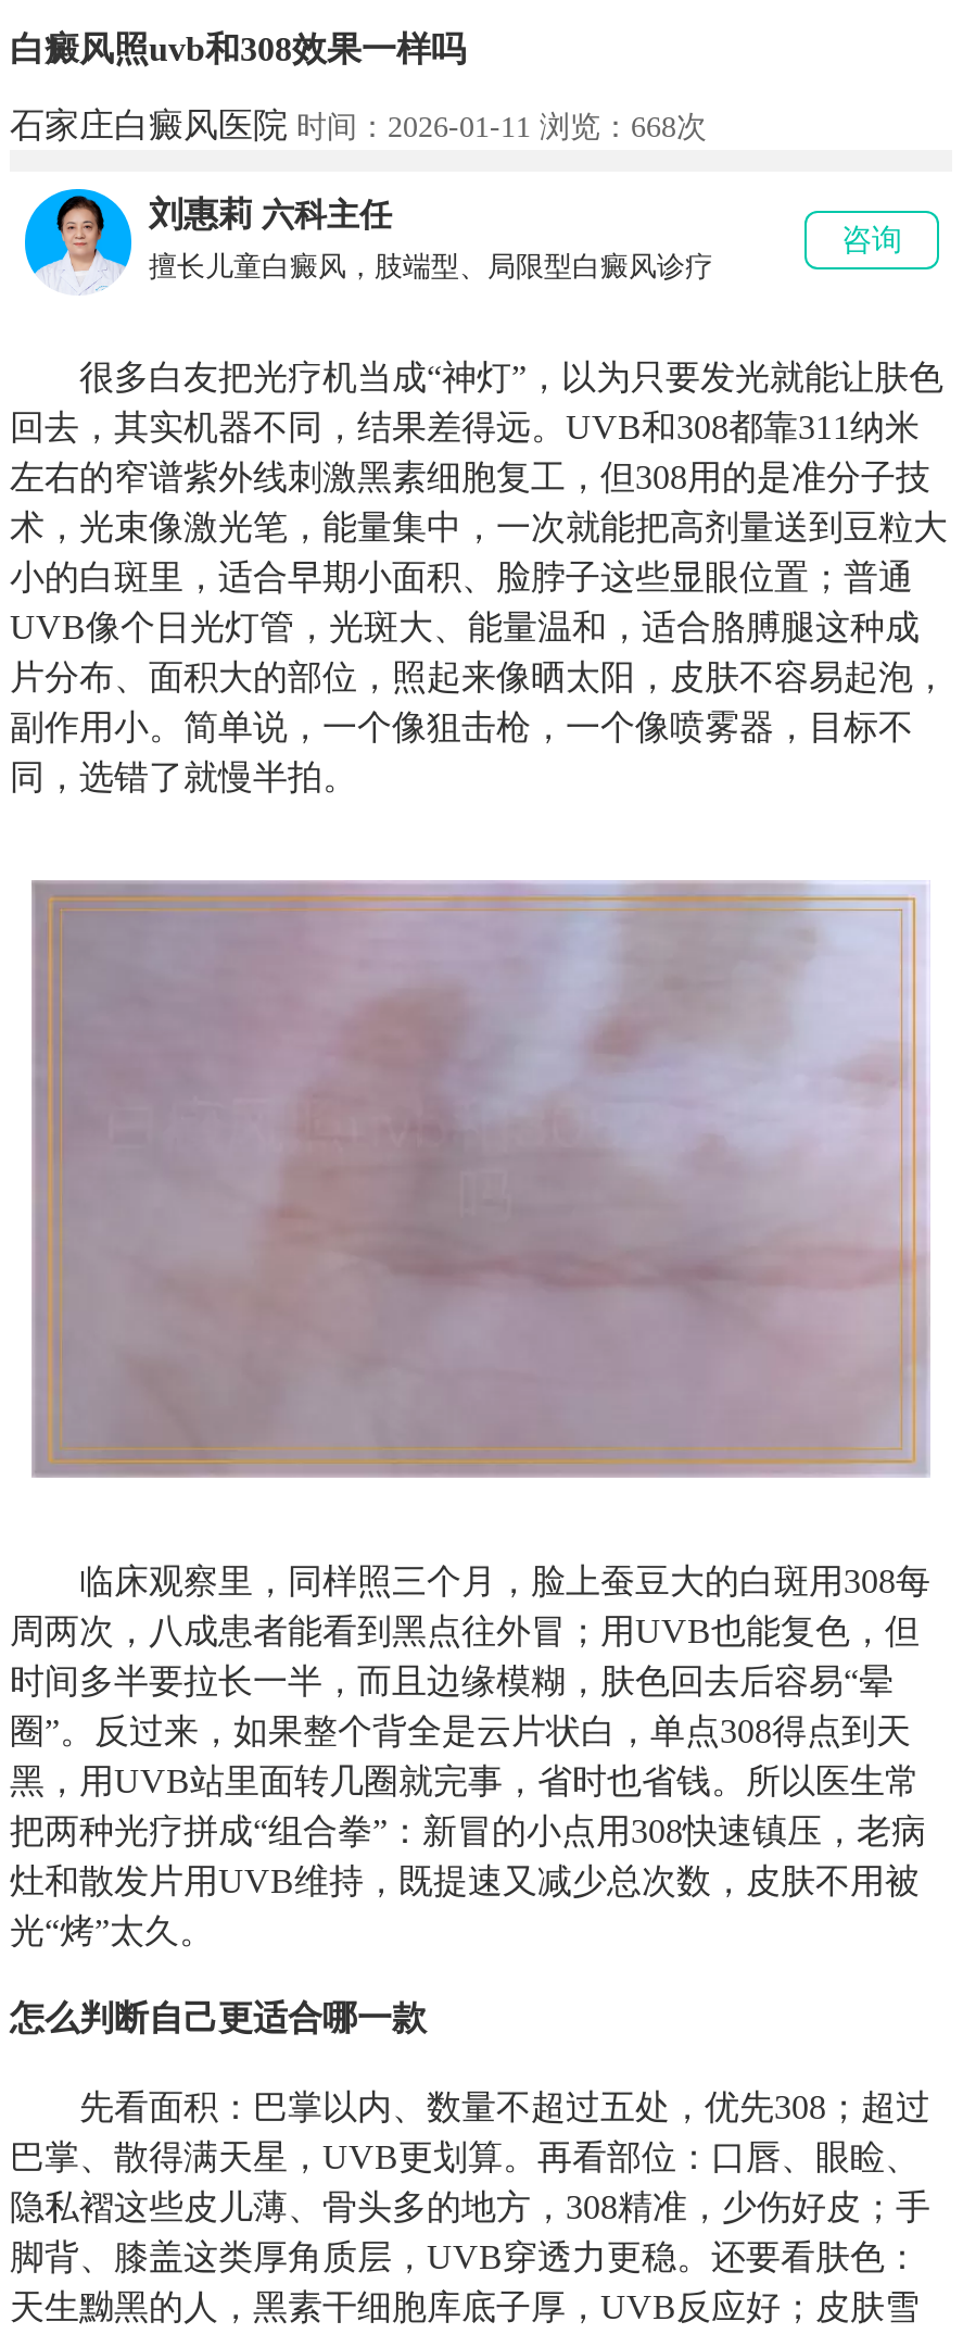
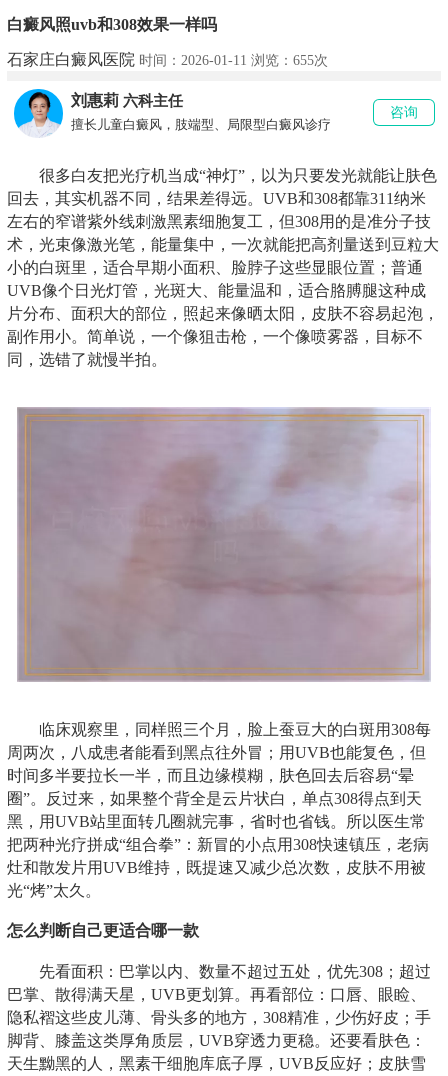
- 石家庄白癜风医院时间：2026-01-11 浏览：668次
+ 石家庄白癜风医院时间：2026-01-11 浏览：655次
